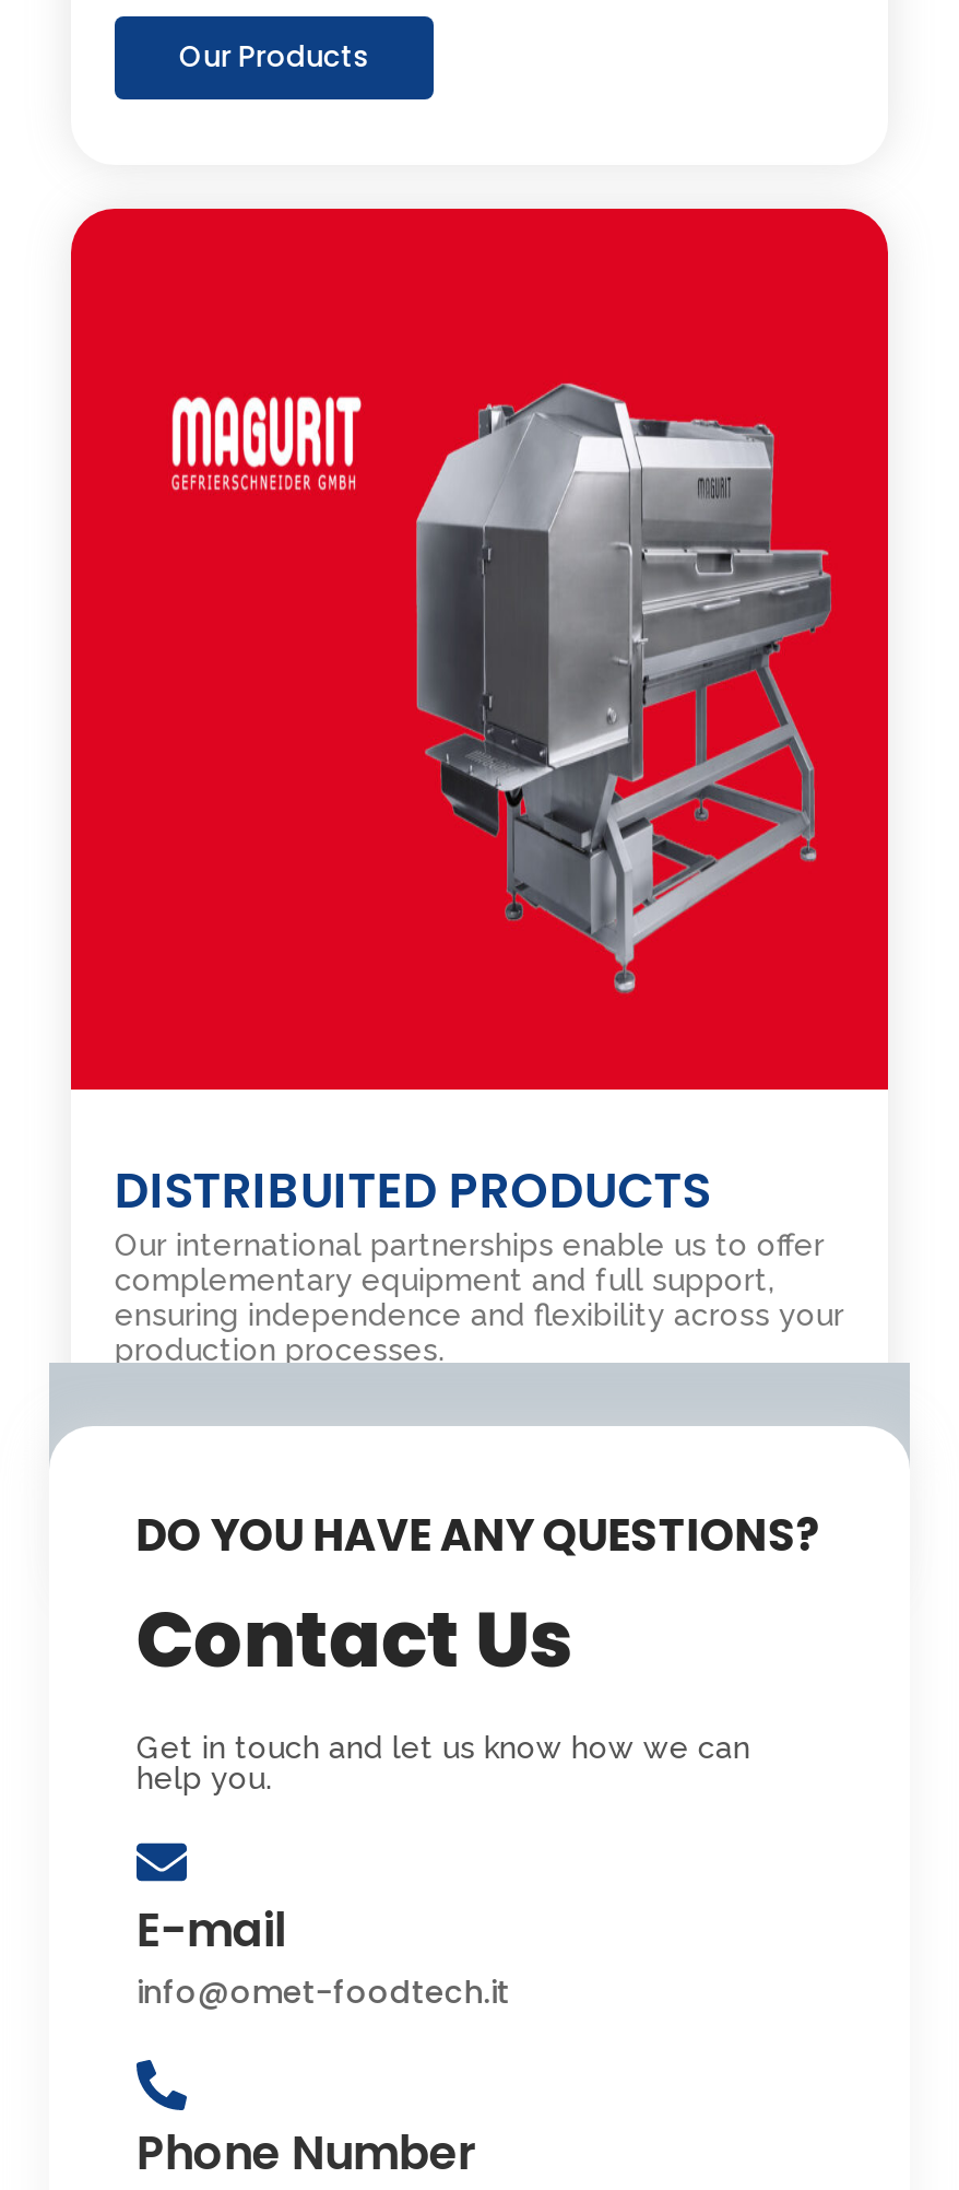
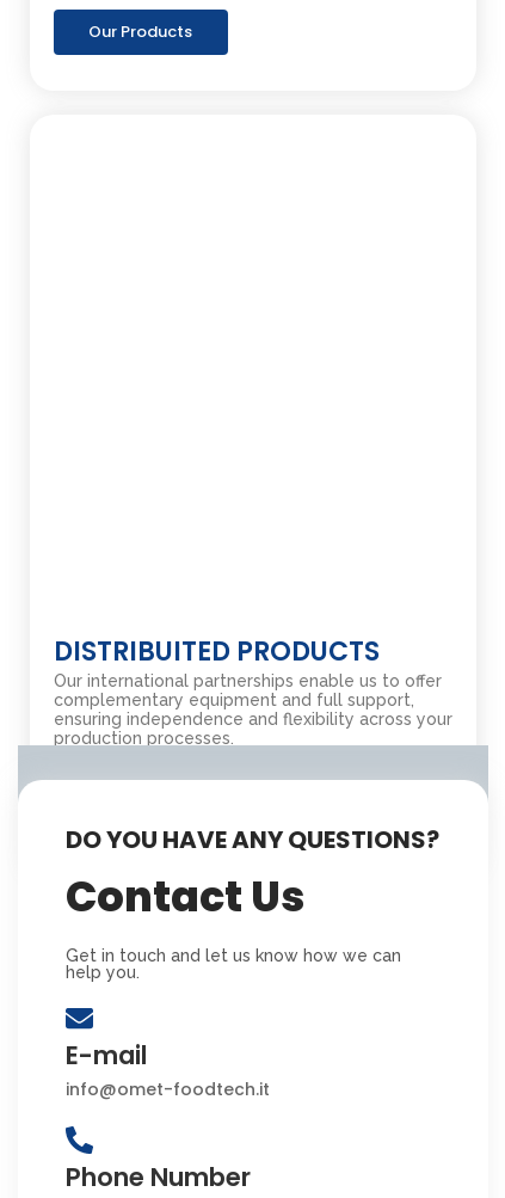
- [image]
